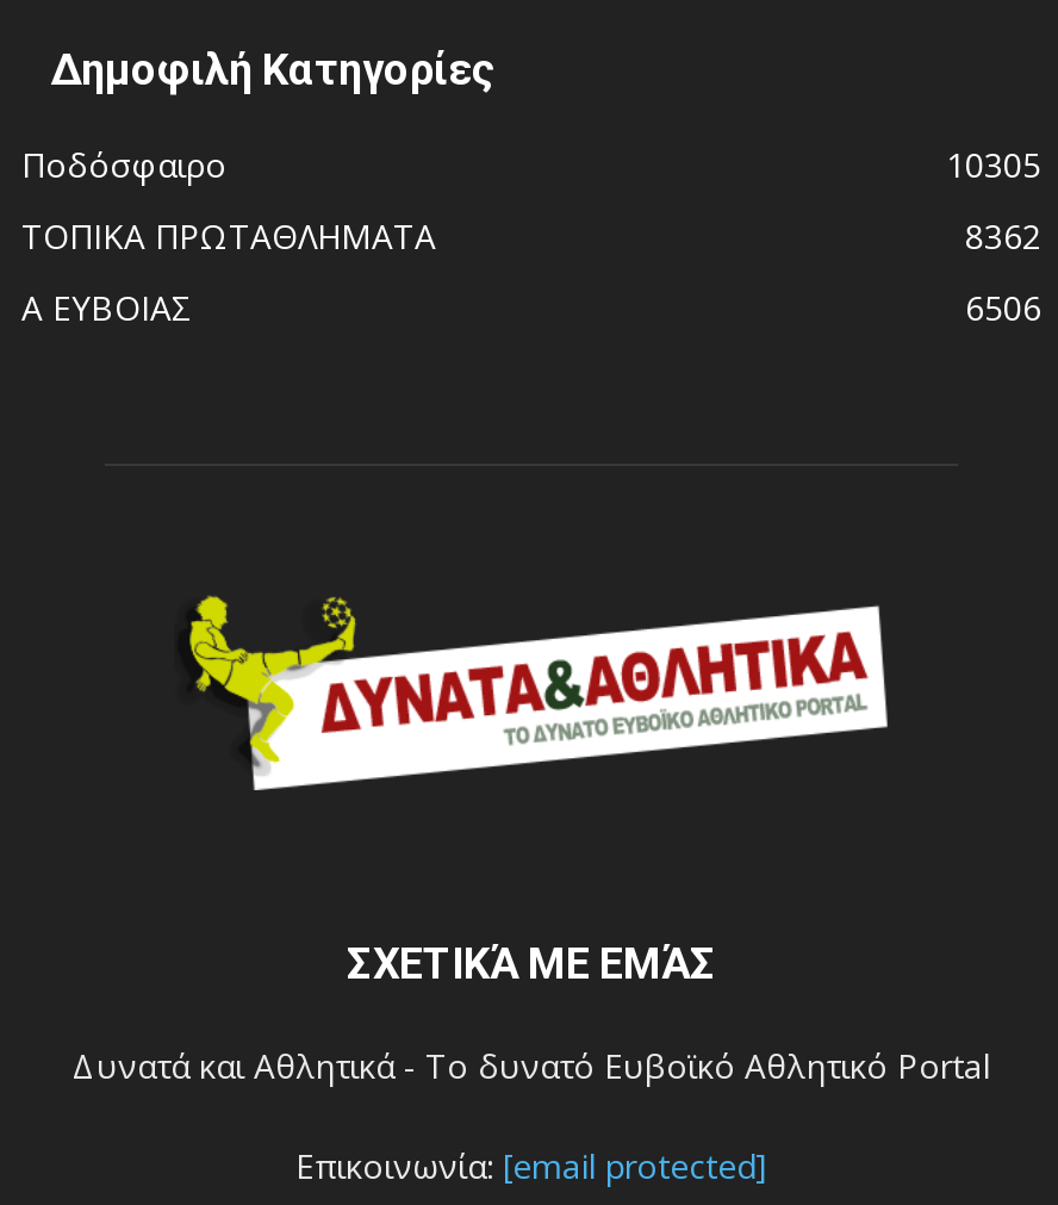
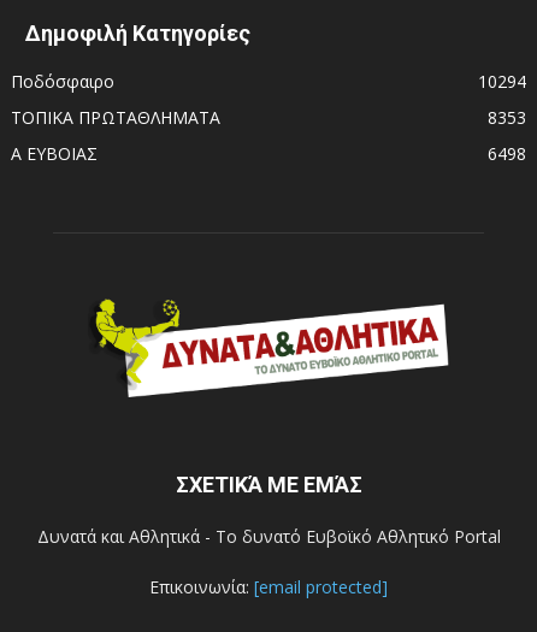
- 10305
+ 10294

- 8362
+ 8353

- 6506
+ 6498
